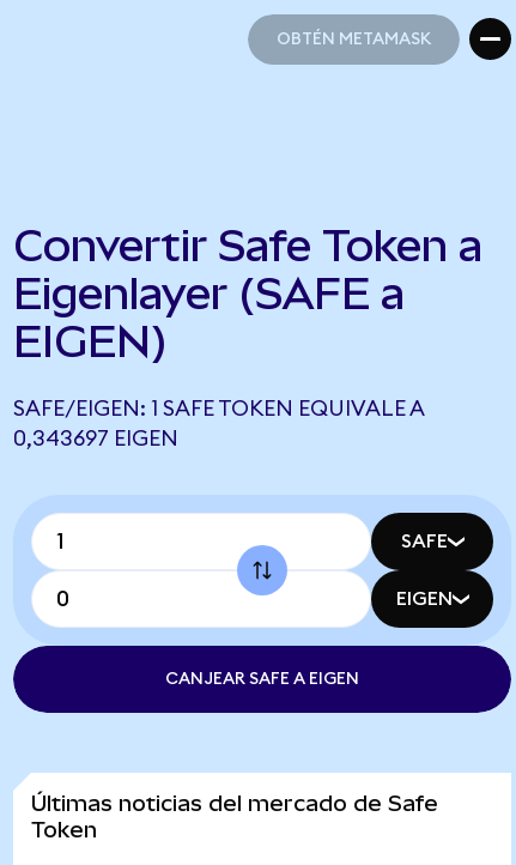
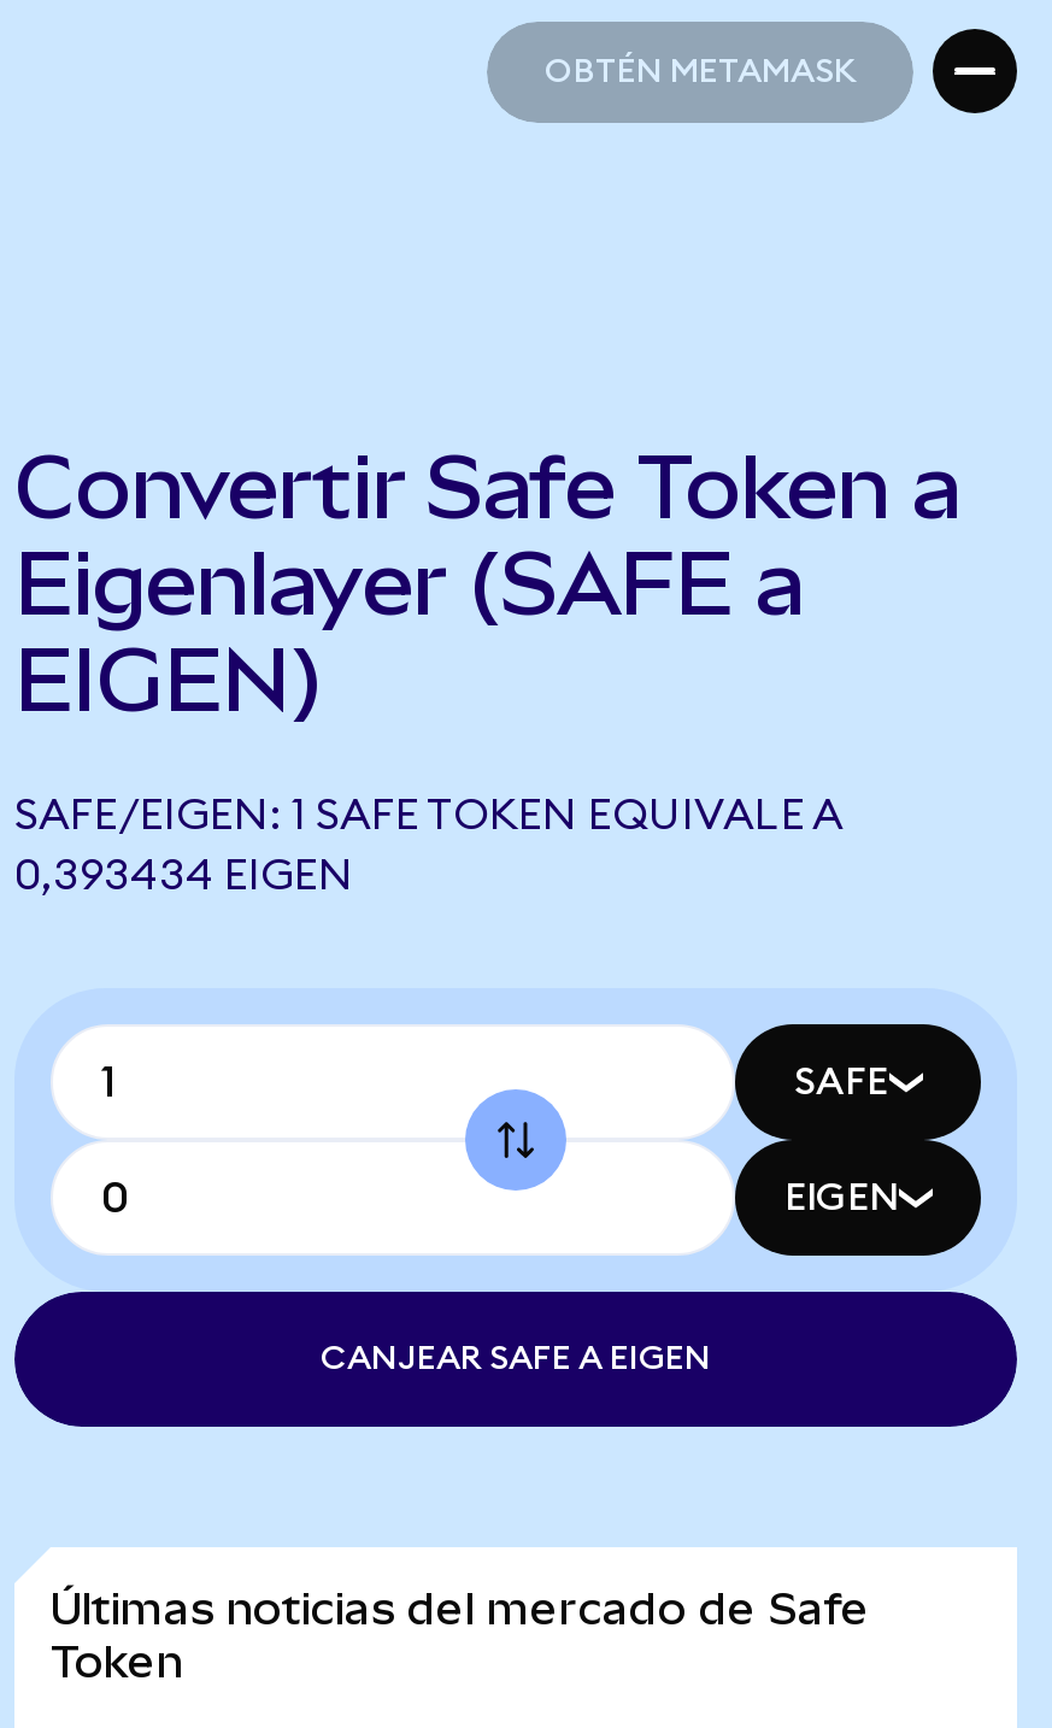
- 0,343697 EIGEN
+ 0,393434 EIGEN
